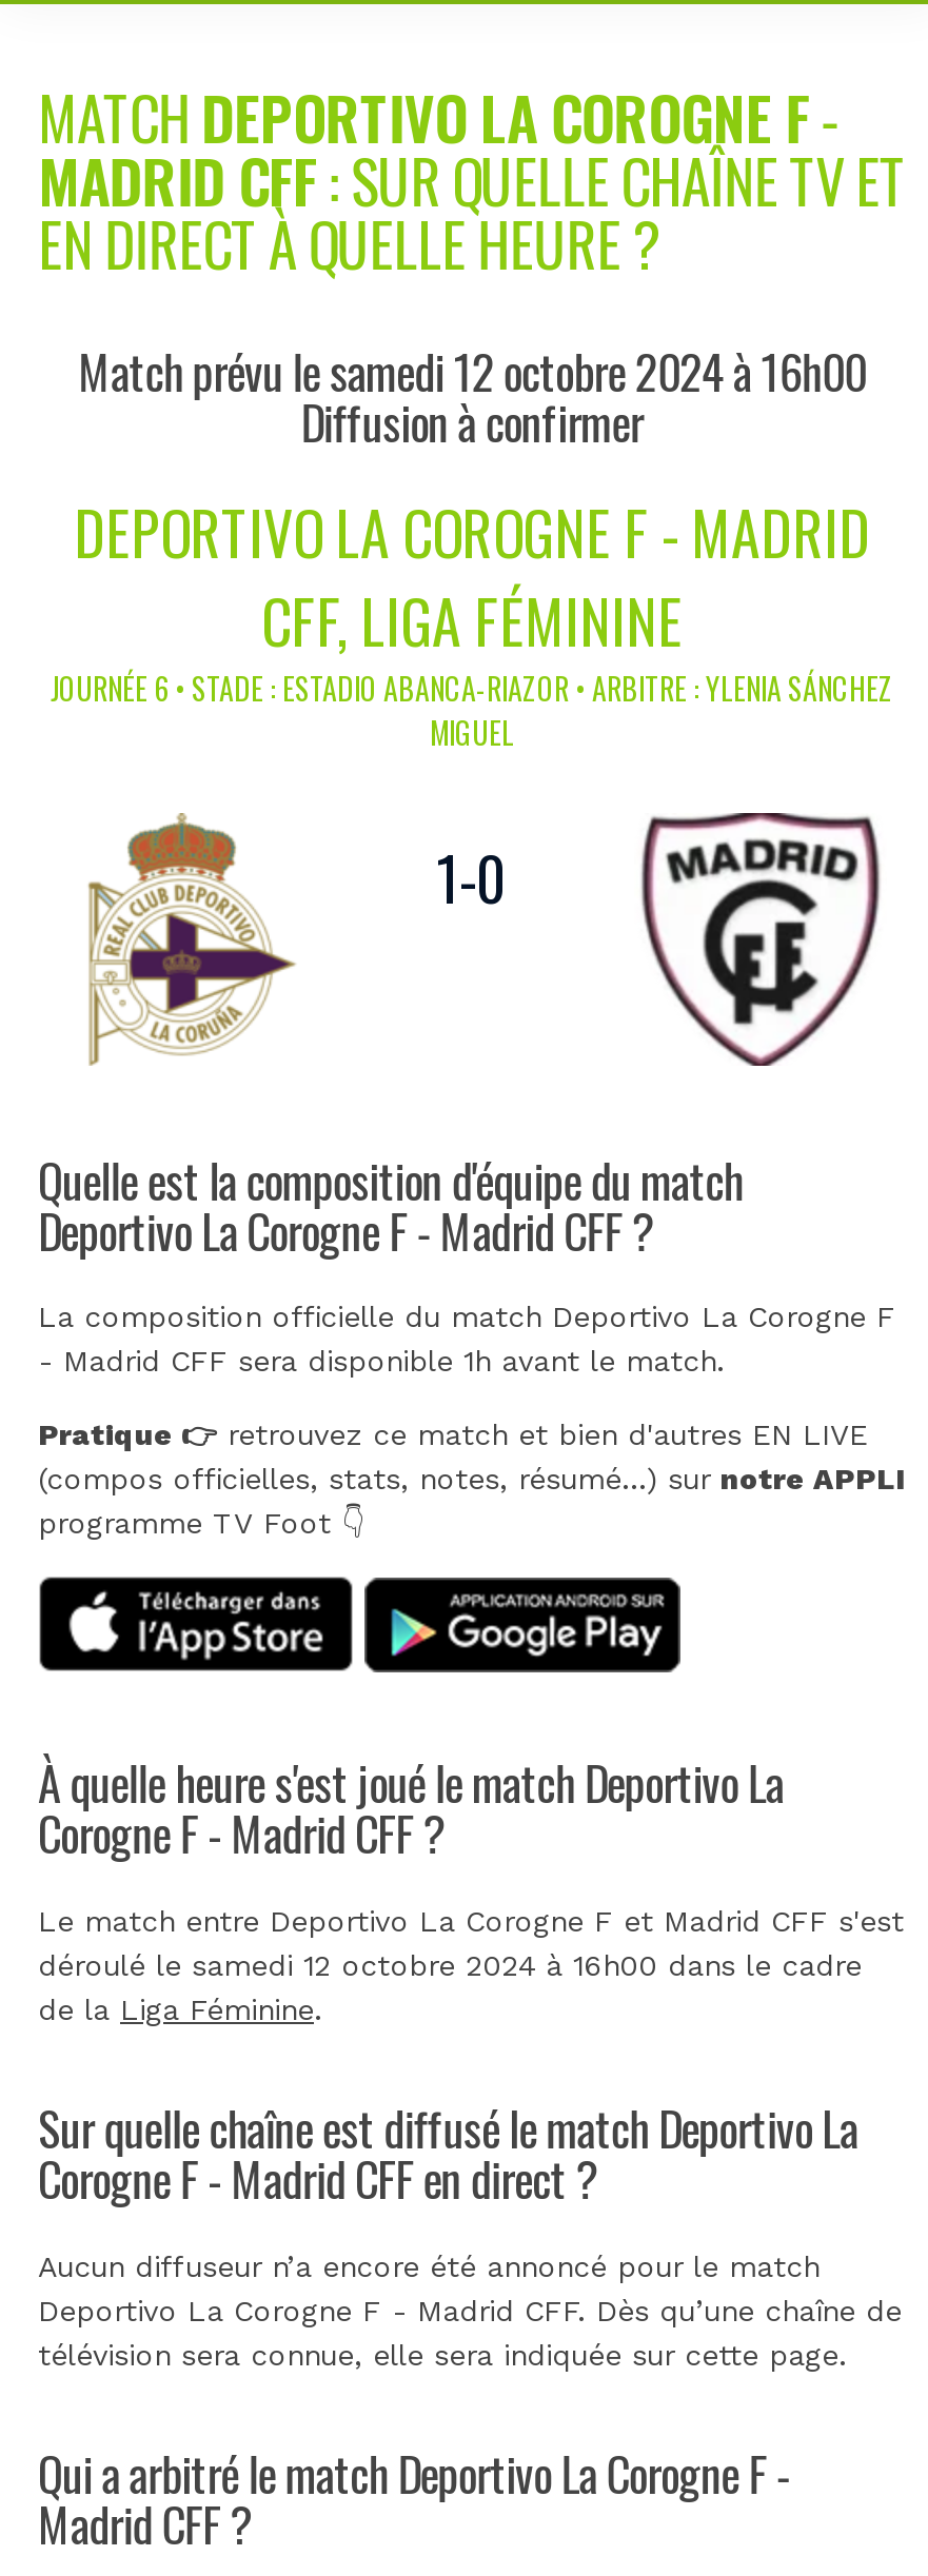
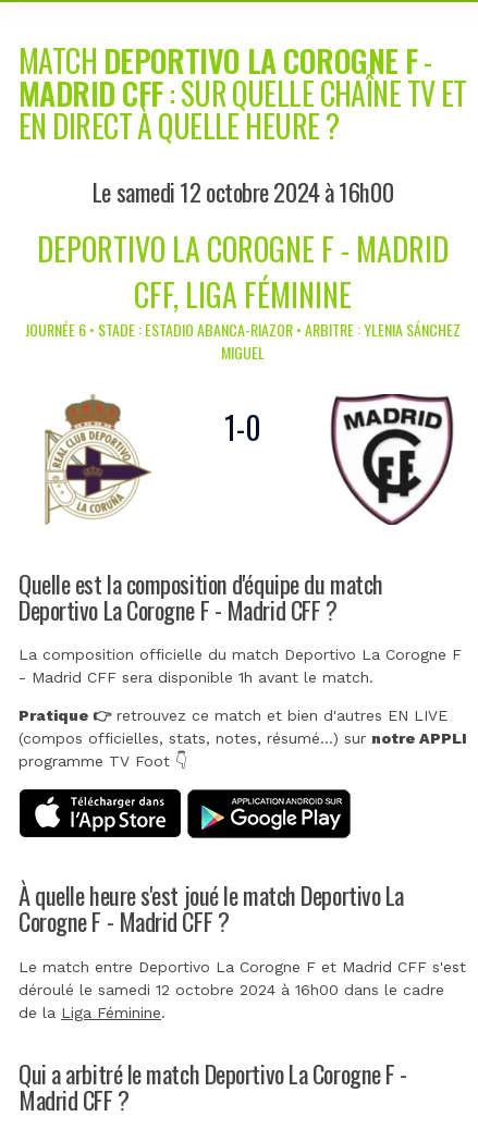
- Match prévu le samedi 12 octobre 2024 à 16h00
- Diffusion à confirmer
+ Le samedi 12 octobre 2024 à 16h00

- Sur quelle chaîne est diffusé le match Deportivo La
- Corogne F - Madrid CFF en direct ?
- Aucun diffuseur n’a encore été annoncé pour le match
- Deportivo La Corogne F - Madrid CFF. Dès qu’une chaîne de
- télévision sera connue, elle sera indiquée sur cette page.
